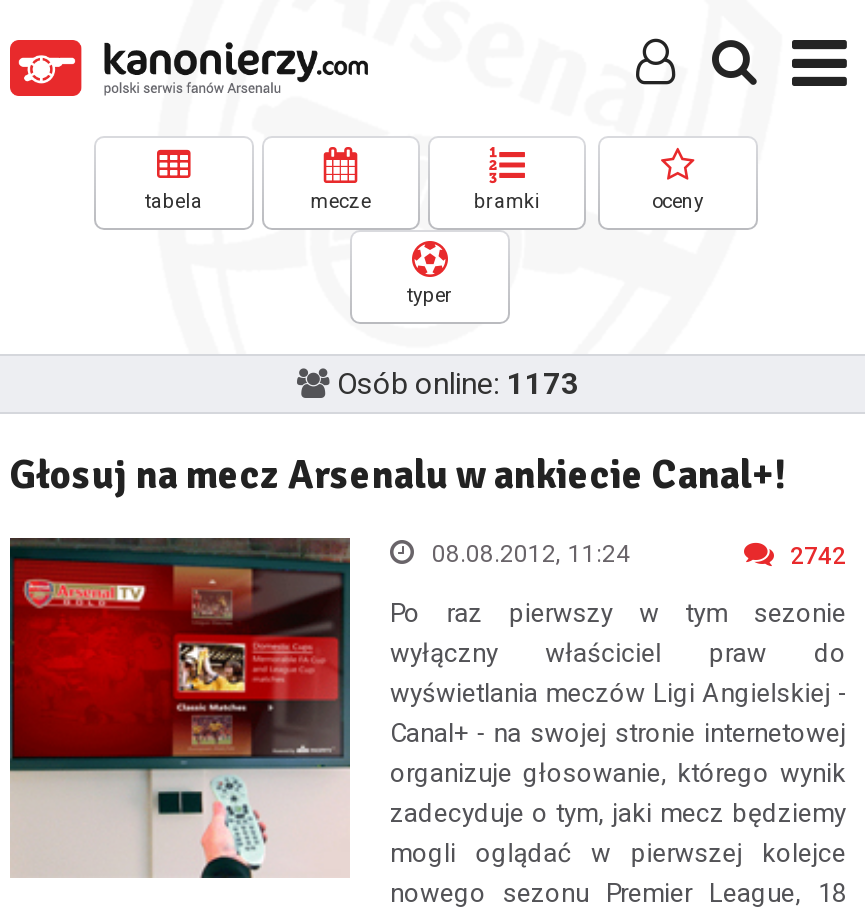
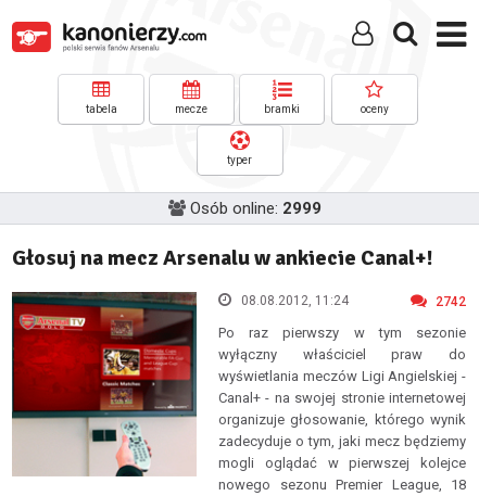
- Osób online: 1173
+ Osób online: 2999
